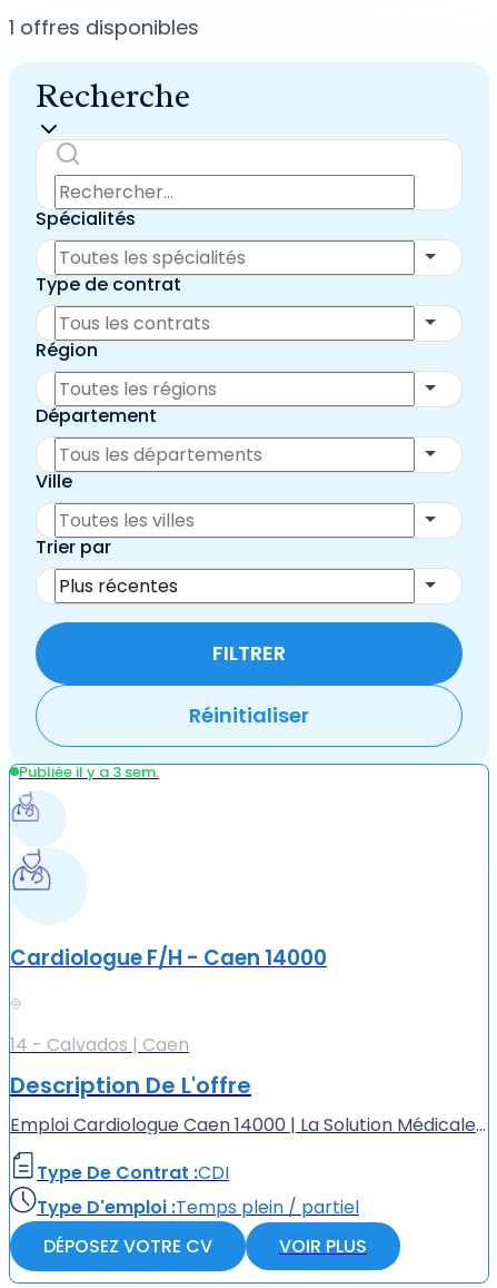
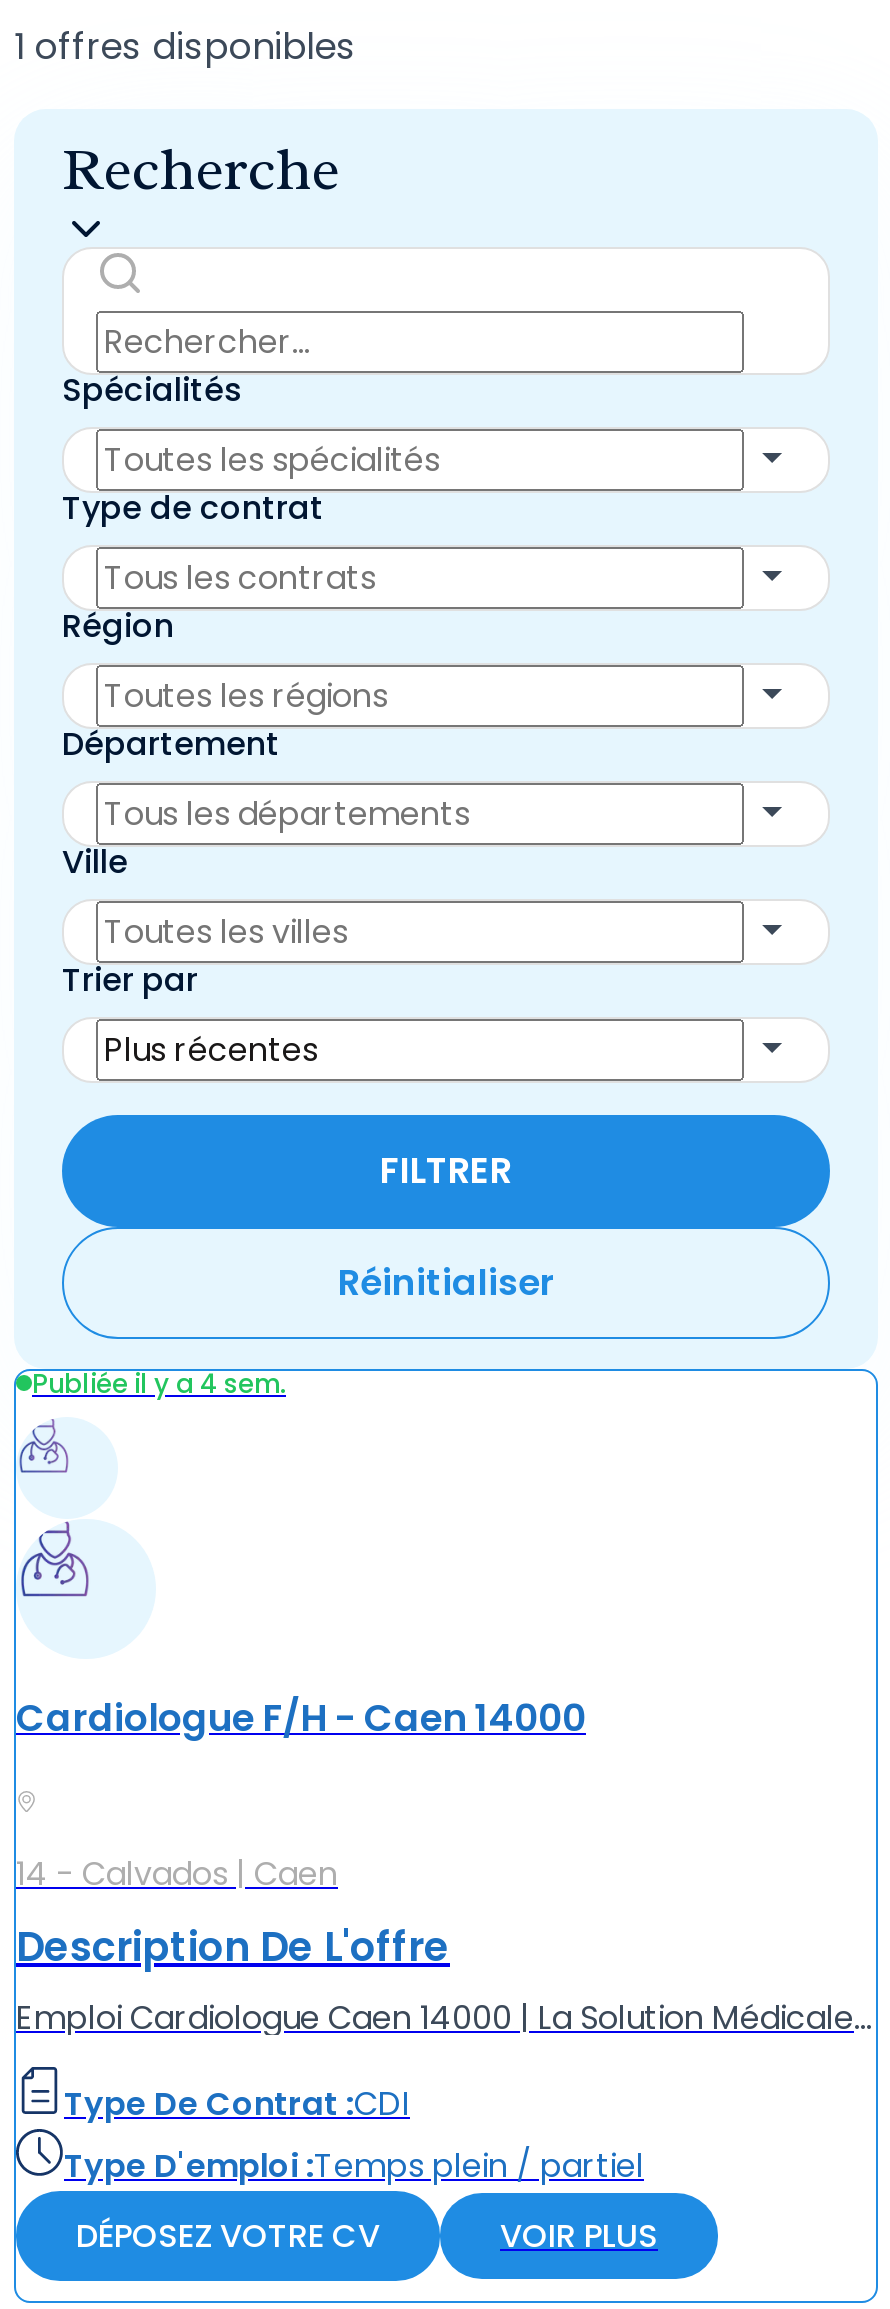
- Publiée il y a 3 sem.
+ Publiée il y a 4 sem.
